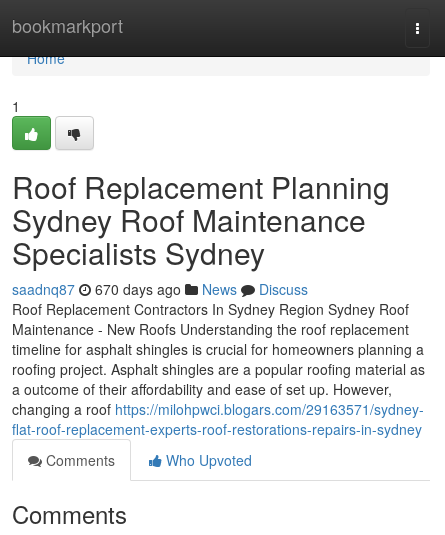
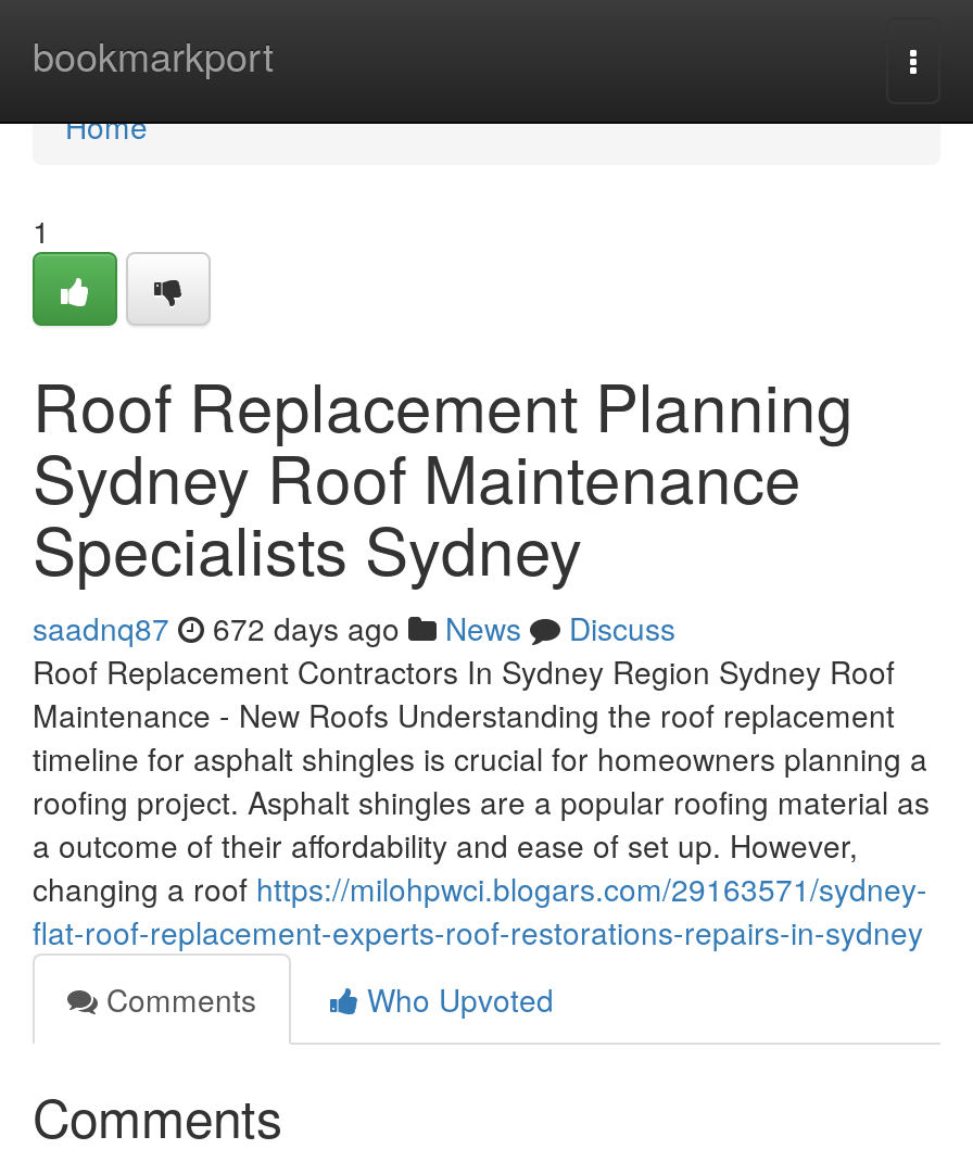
- saadnq87 670 days ago News Discuss
+ saadnq87 672 days ago News Discuss
